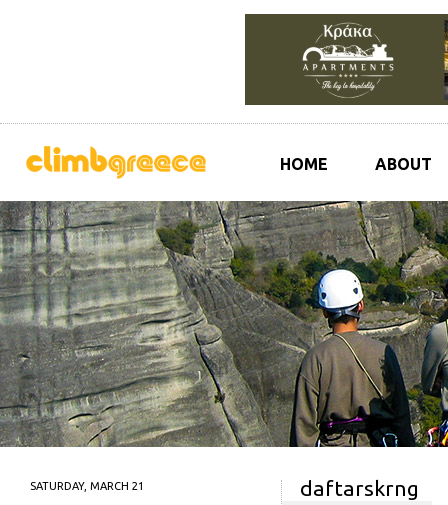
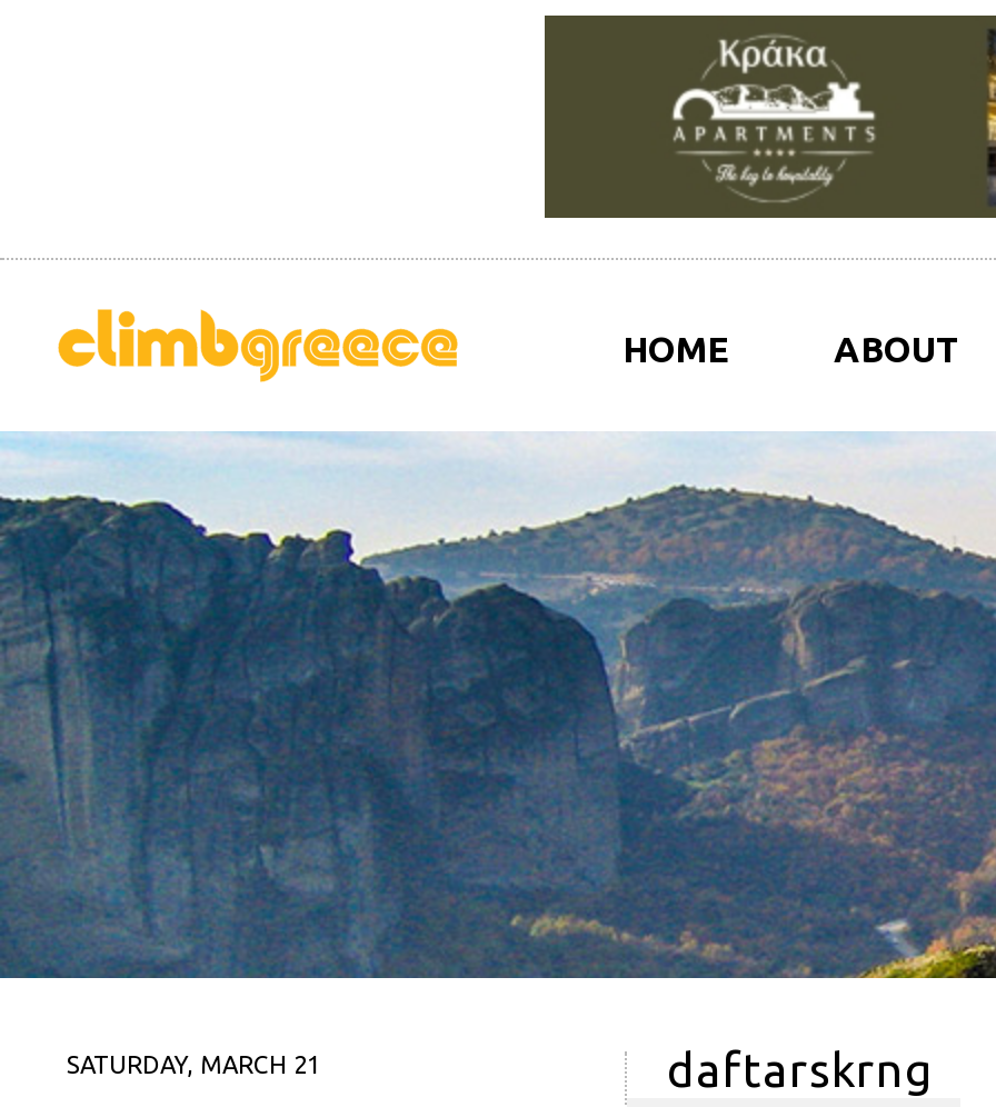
- [image]
+ [image]
